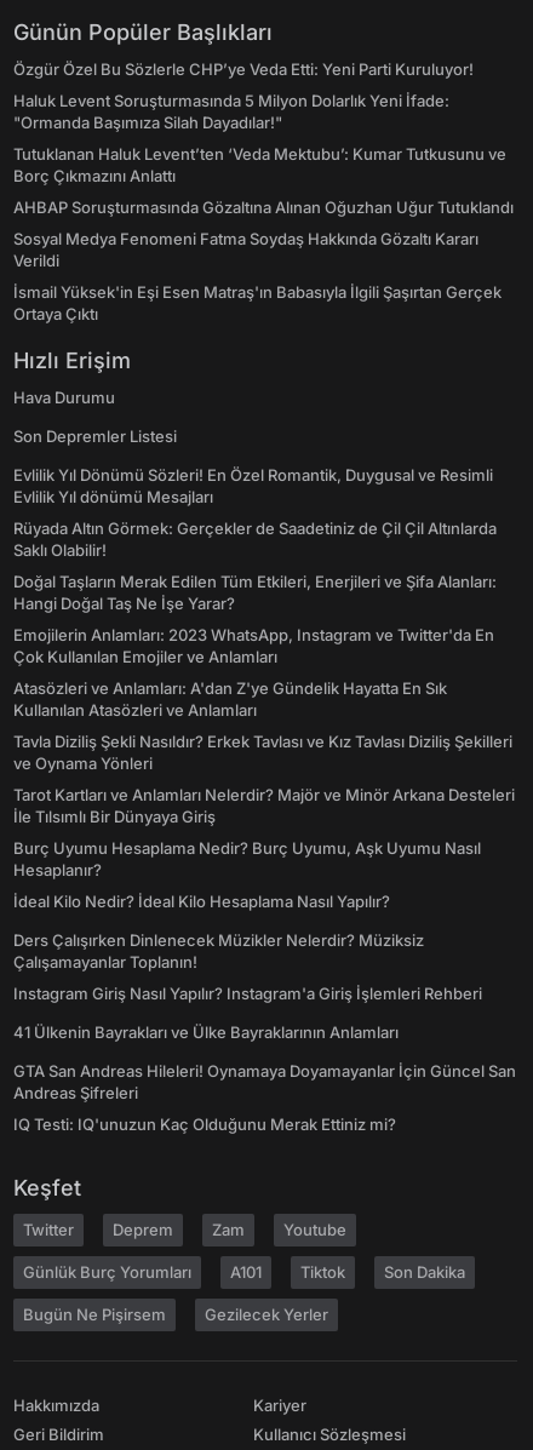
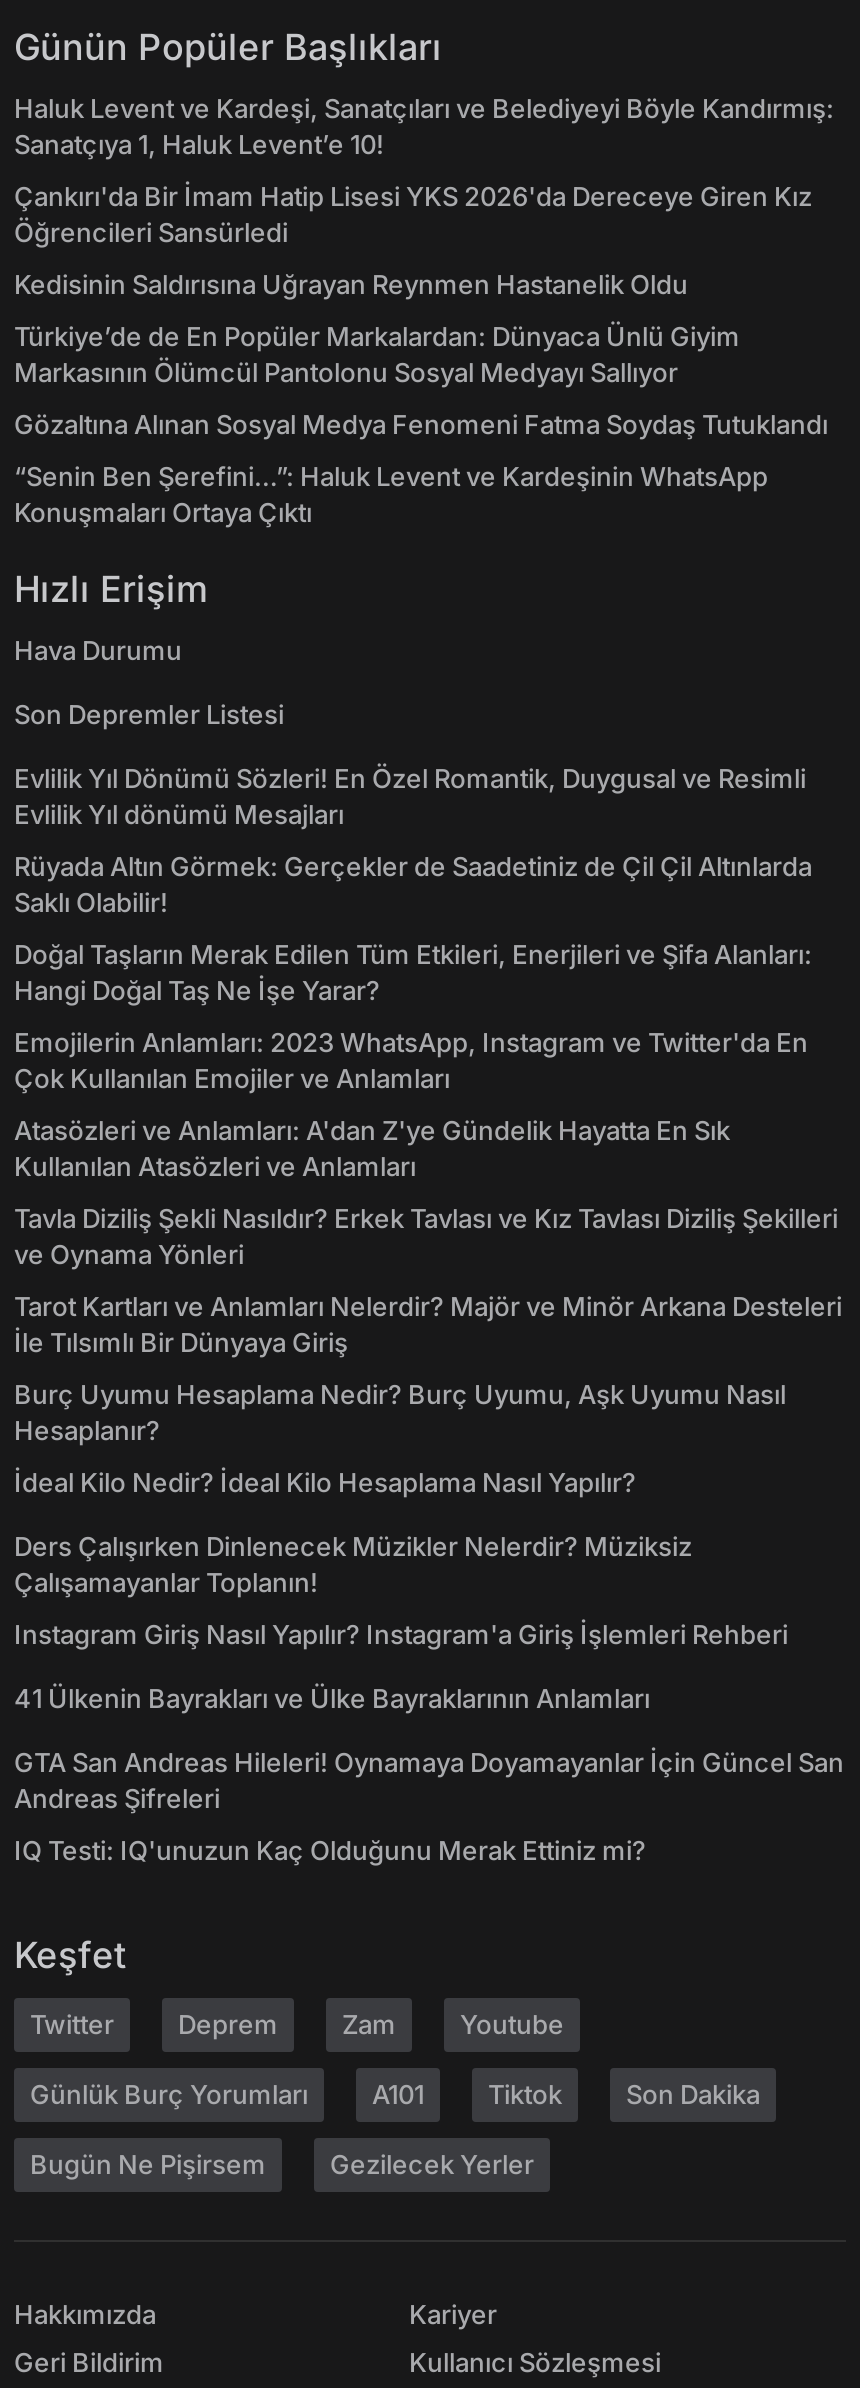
- Özgür Özel Bu Sözlerle CHP’ye Veda Etti: Yeni Parti Kuruluyor!
+ Haluk Levent ve Kardeşi, Sanatçıları ve Belediyeyi Böyle Kandırmış:
+ Sanatçıya 1, Haluk Levent’e 10!

- Haluk Levent Soruşturmasında 5 Milyon Dolarlık Yeni İfade:
- "Ormanda Başımıza Silah Dayadılar!"
+ Çankırı'da Bir İmam Hatip Lisesi YKS 2026'da Dereceye Giren Kız
+ Öğrencileri Sansürledi

- Tutuklanan Haluk Levent’ten ‘Veda Mektubu’: Kumar Tutkusunu ve
- Borç Çıkmazını Anlattı
+ Kedisinin Saldırısına Uğrayan Reynmen Hastanelik Oldu

- AHBAP Soruşturmasında Gözaltına Alınan Oğuzhan Uğur Tutuklandı
+ Türkiye’de de En Popüler Markalardan: Dünyaca Ünlü Giyim
+ Markasının Ölümcül Pantolonu Sosyal Medyayı Sallıyor

- Sosyal Medya Fenomeni Fatma Soydaş Hakkında Gözaltı Kararı
- Verildi
+ Gözaltına Alınan Sosyal Medya Fenomeni Fatma Soydaş Tutuklandı

- İsmail Yüksek'in Eşi Esen Matraş'ın Babasıyla İlgili Şaşırtan Gerçek
- Ortaya Çıktı
+ “Senin Ben Şerefini…”: Haluk Levent ve Kardeşinin WhatsApp
+ Konuşmaları Ortaya Çıktı
